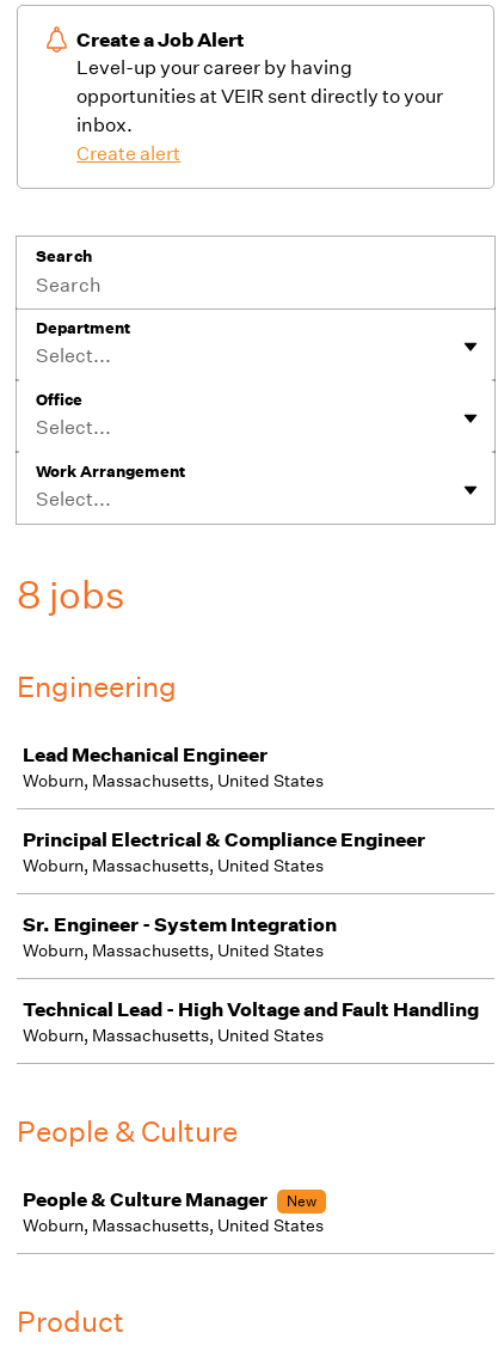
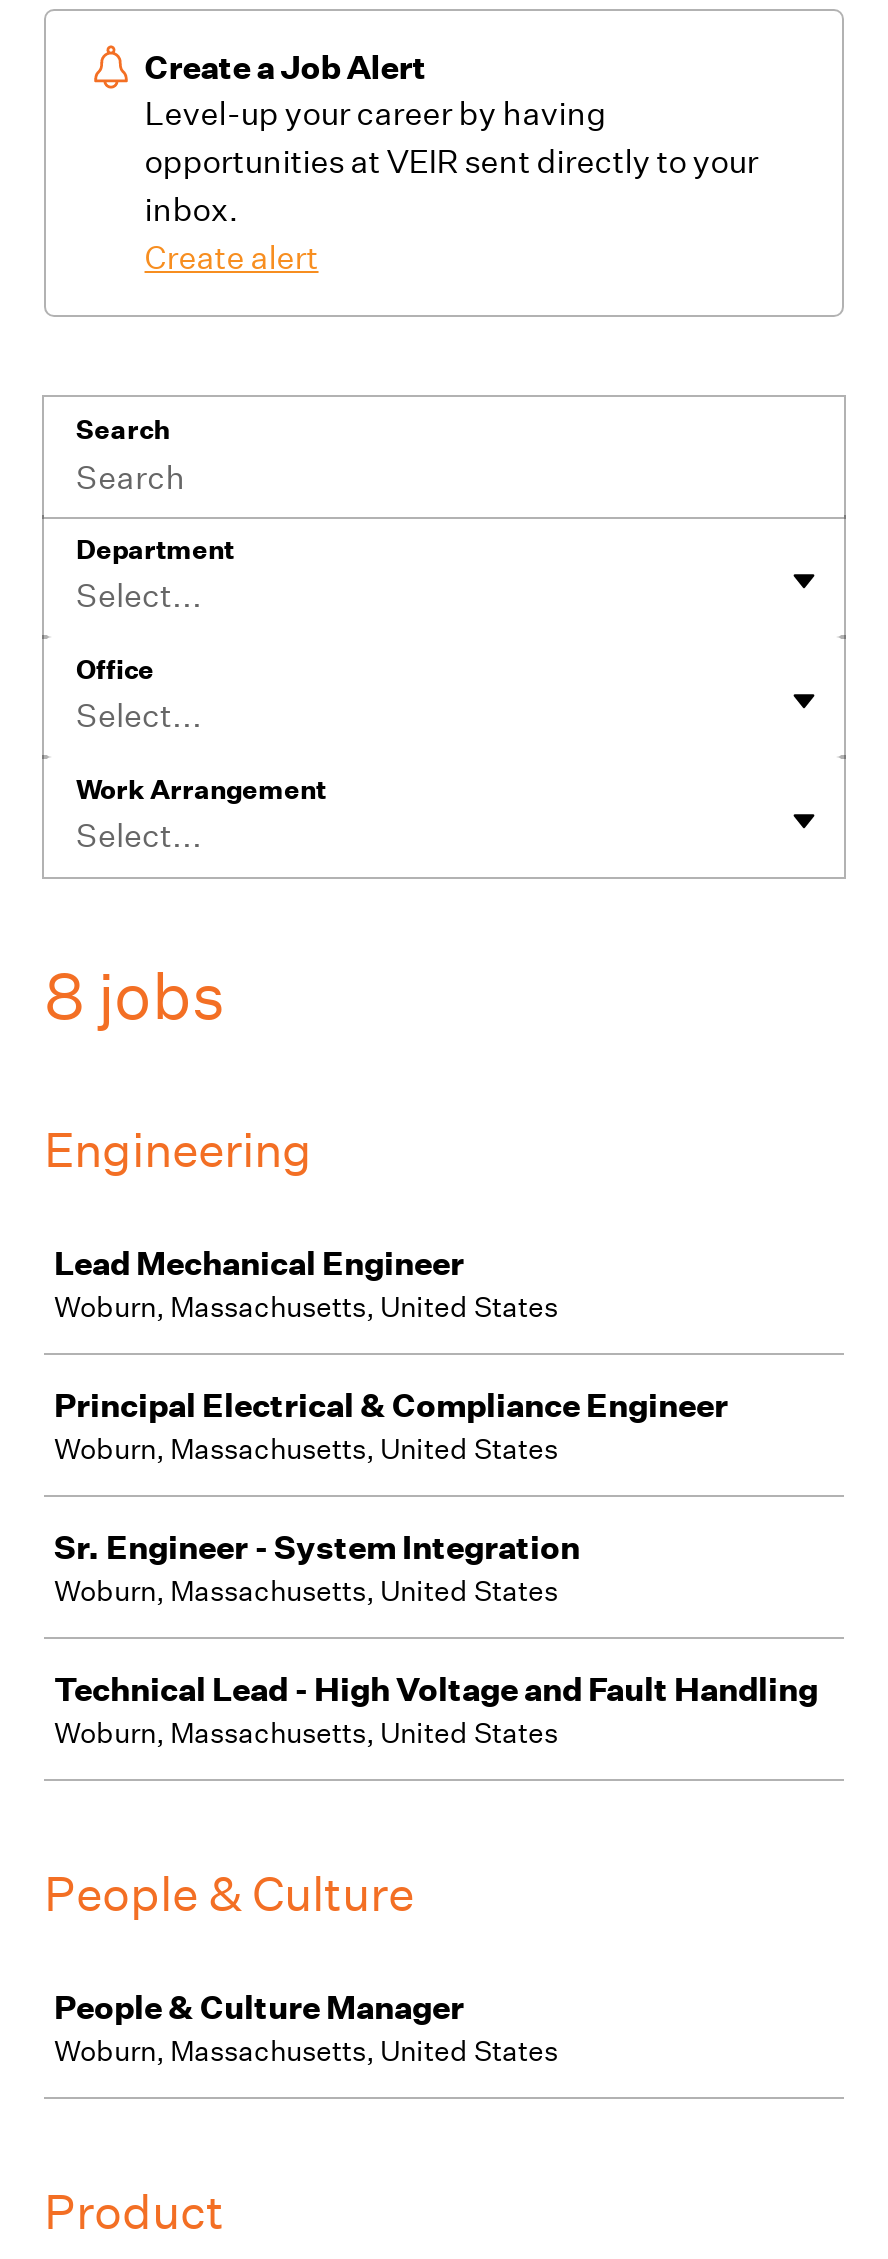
- New
